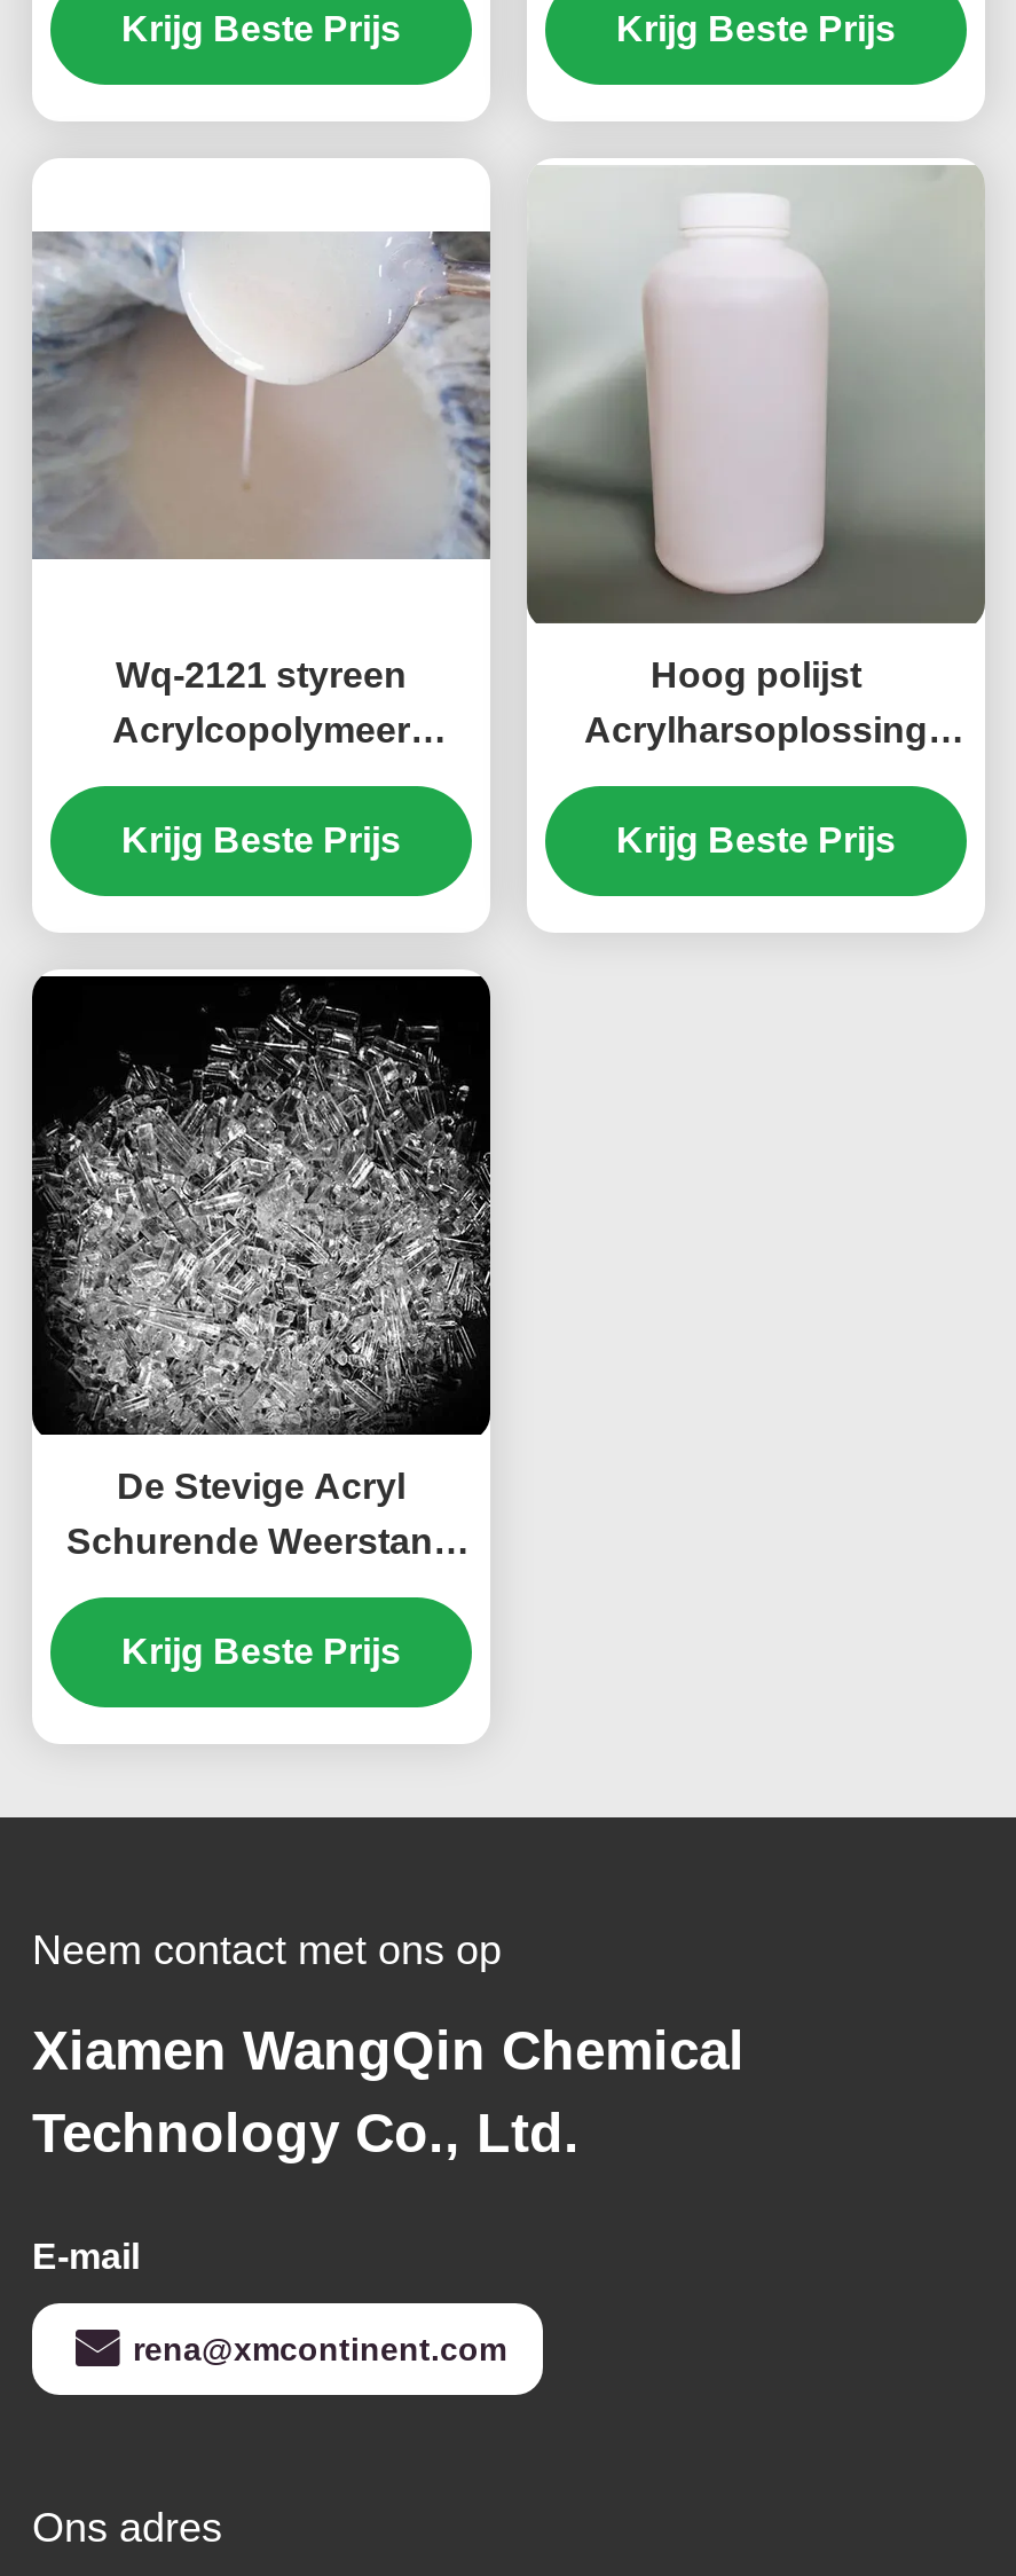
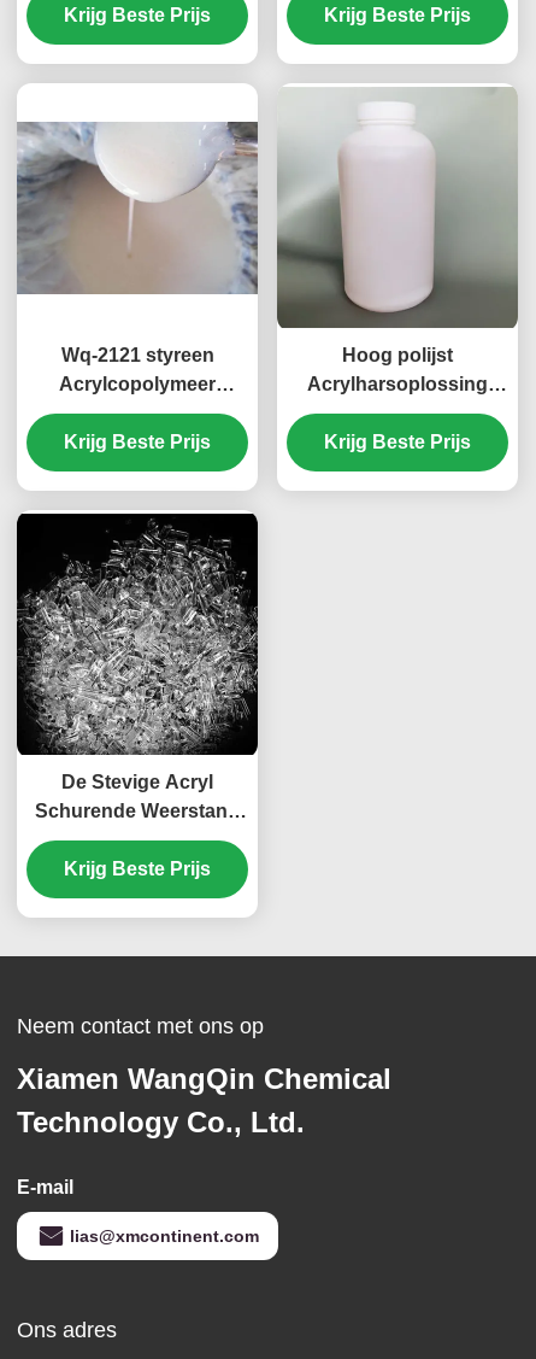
- rena@xmcontinent.com
+ lias@xmcontinent.com
